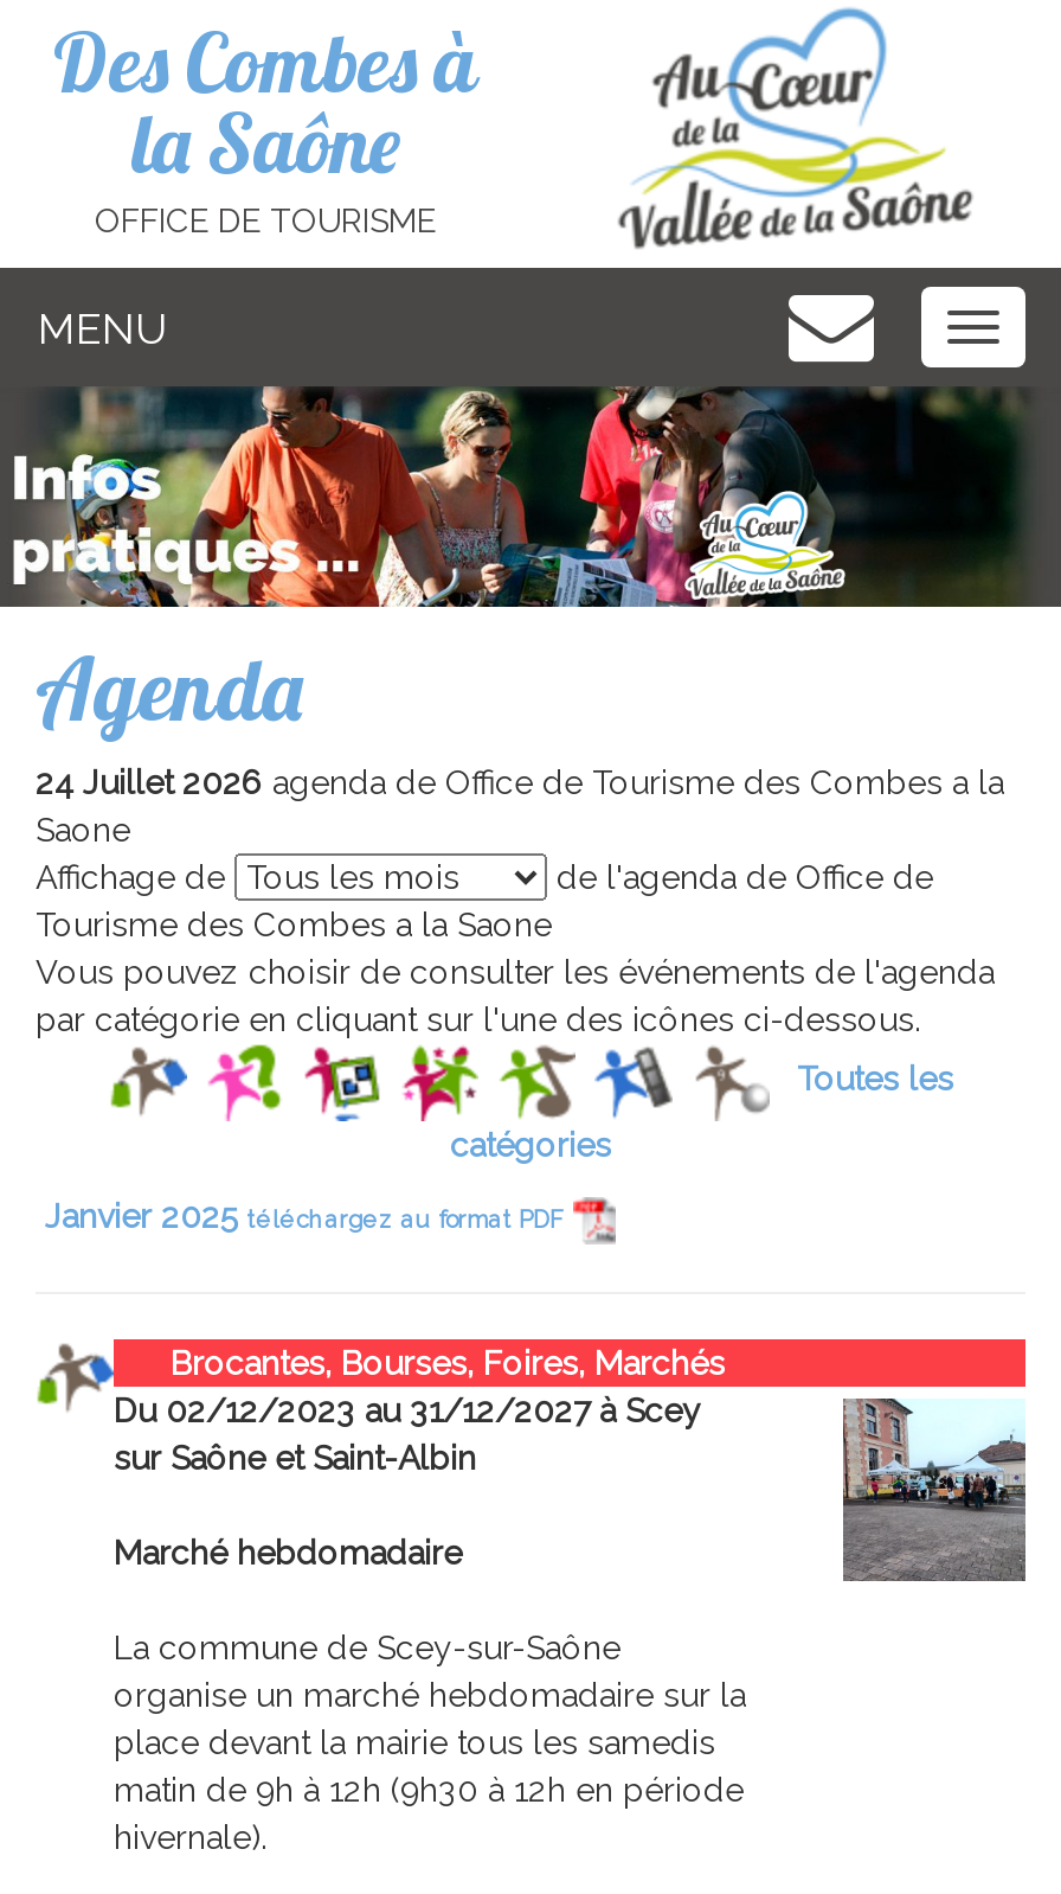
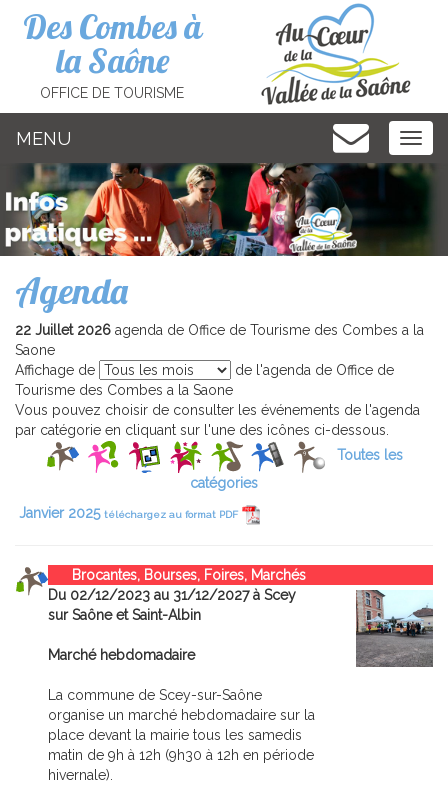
- 24 Juillet 2026 agenda de Office de Tourisme des Combes a la
+ 22 Juillet 2026 agenda de Office de Tourisme des Combes a la
